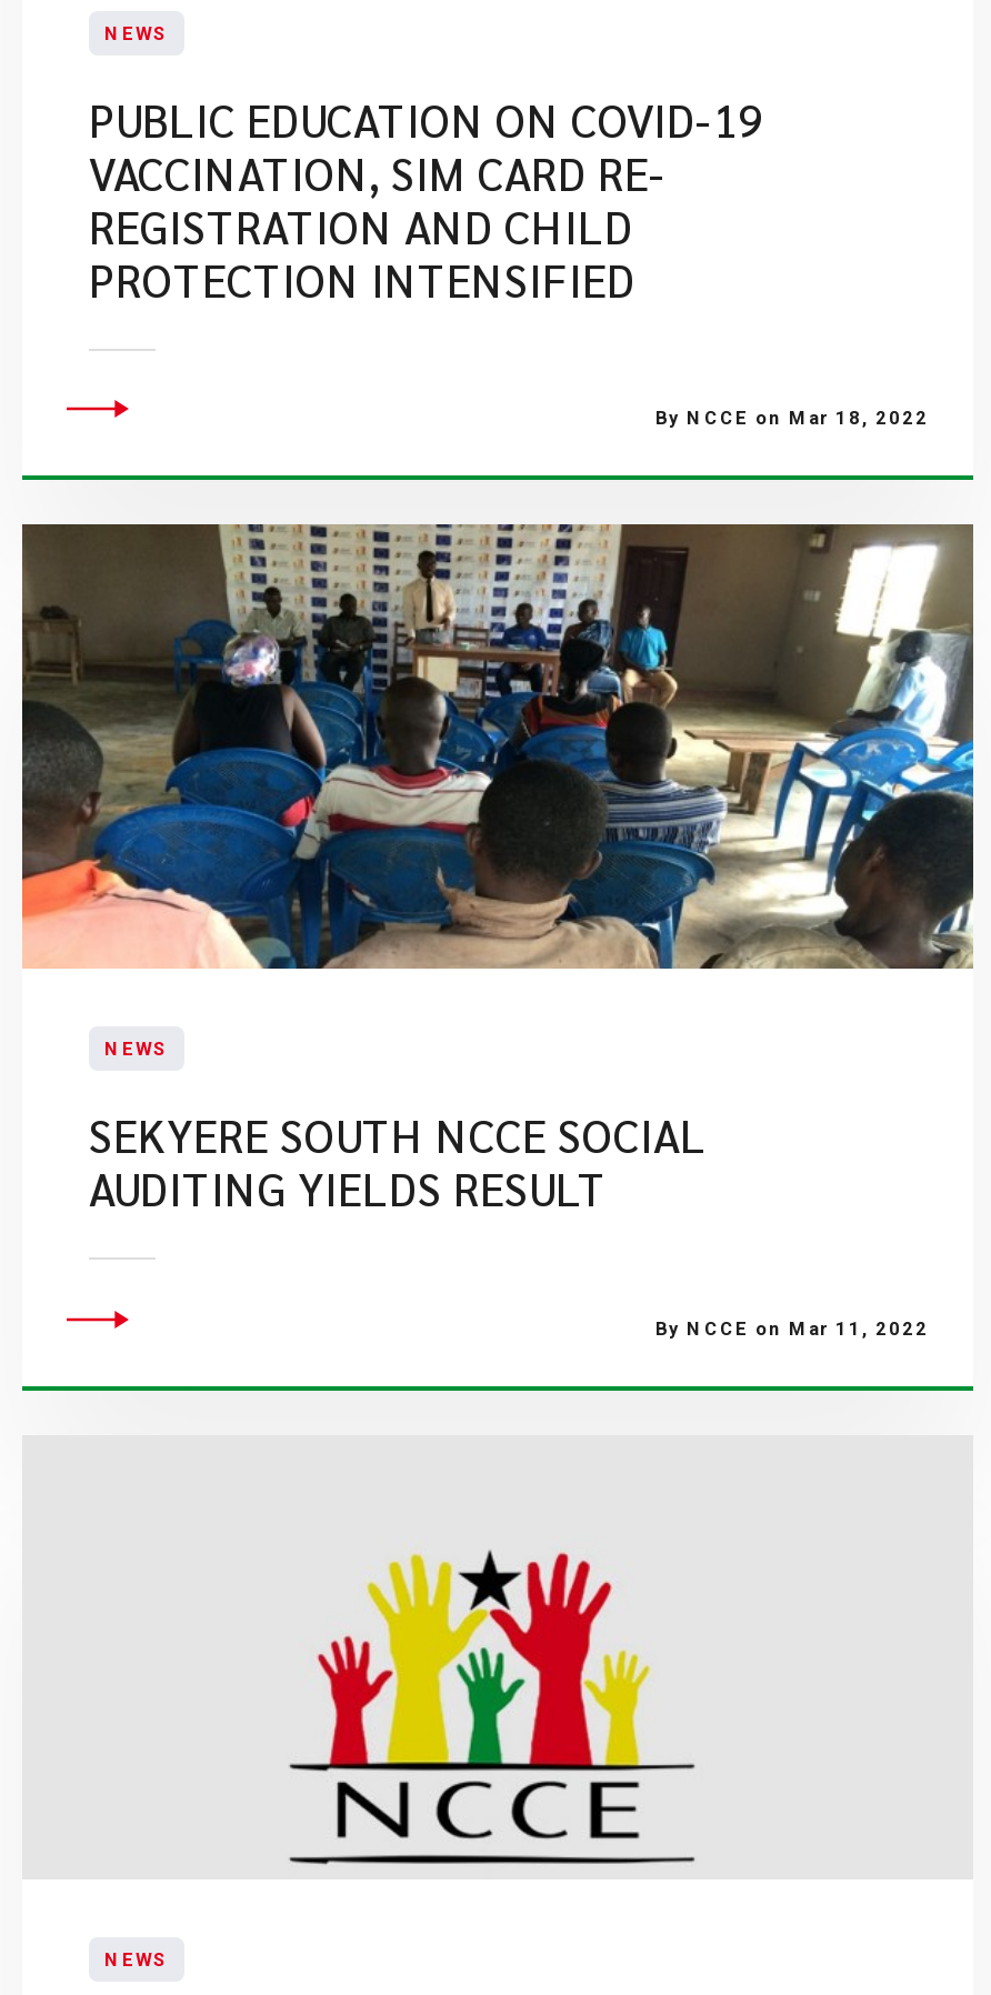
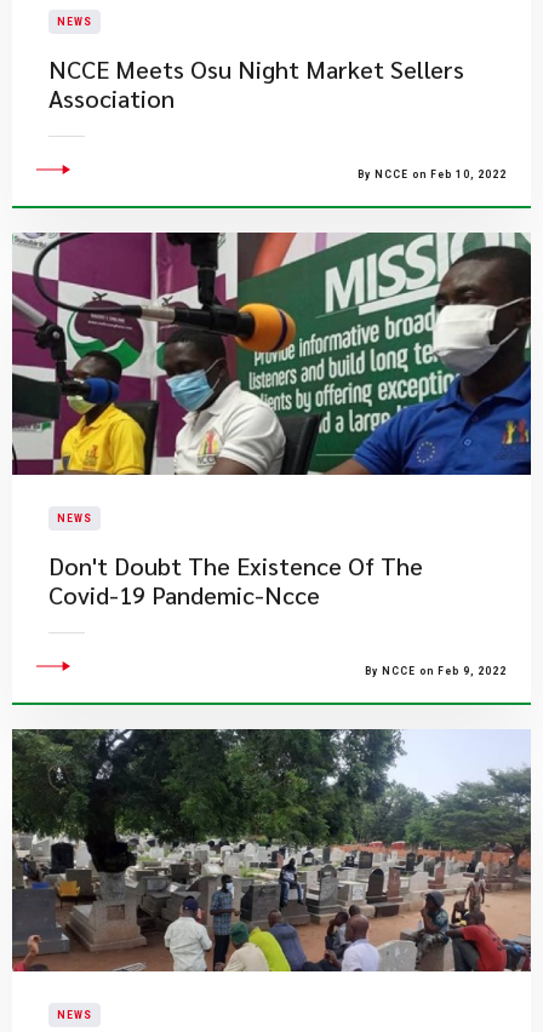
- PUBLIC EDUCATION ON COVID-19
- VACCINATION, SIM CARD RE-
- REGISTRATION AND CHILD
- PROTECTION INTENSIFIED
+ NCCE Meets Osu Night Market Sellers
+ Association

- By NCCE on Mar 18, 2022
+ By NCCE on Feb 10, 2022

- [image]
+ [image]

- SEKYERE SOUTH NCCE SOCIAL
- AUDITING YIELDS RESULT
+ Don't Doubt The Existence Of The
+ Covid-19 Pandemic-Ncce

- By NCCE on Mar 11, 2022
+ By NCCE on Feb 9, 2022

- [image]
+ [image]
